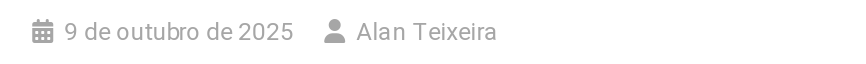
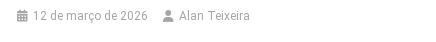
- 9 de outubro de 2025
+ 12 de março de 2026
